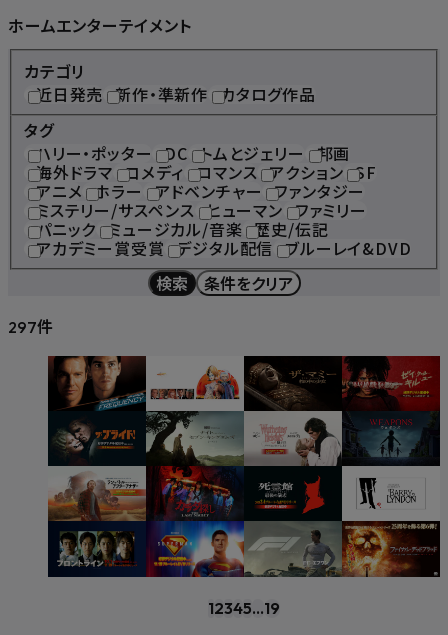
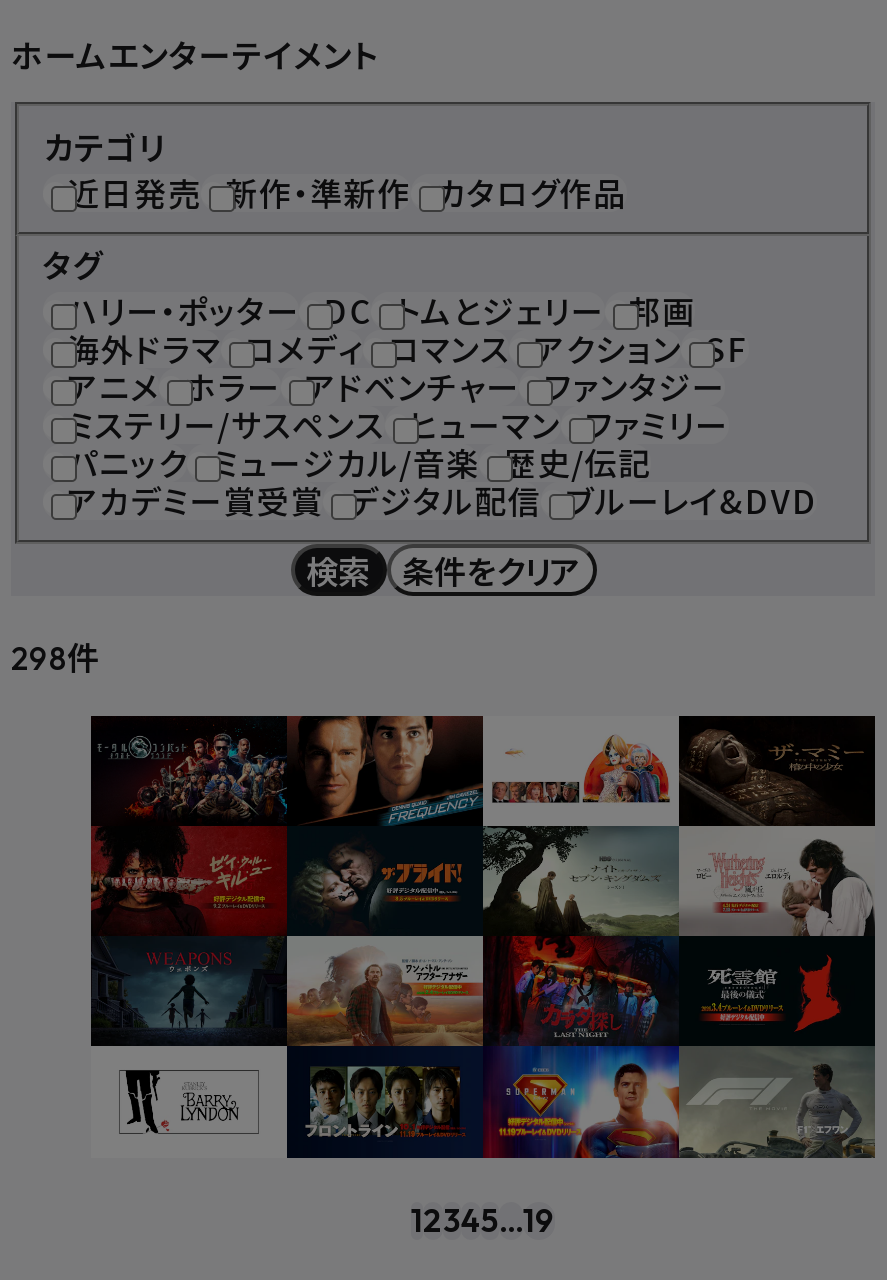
- 297件
+ 298件

- [image]
+ [image]
